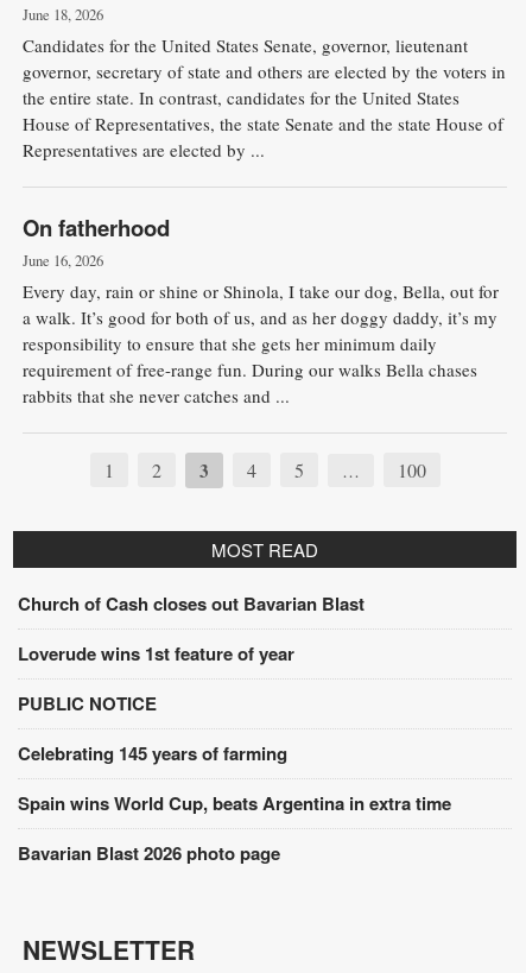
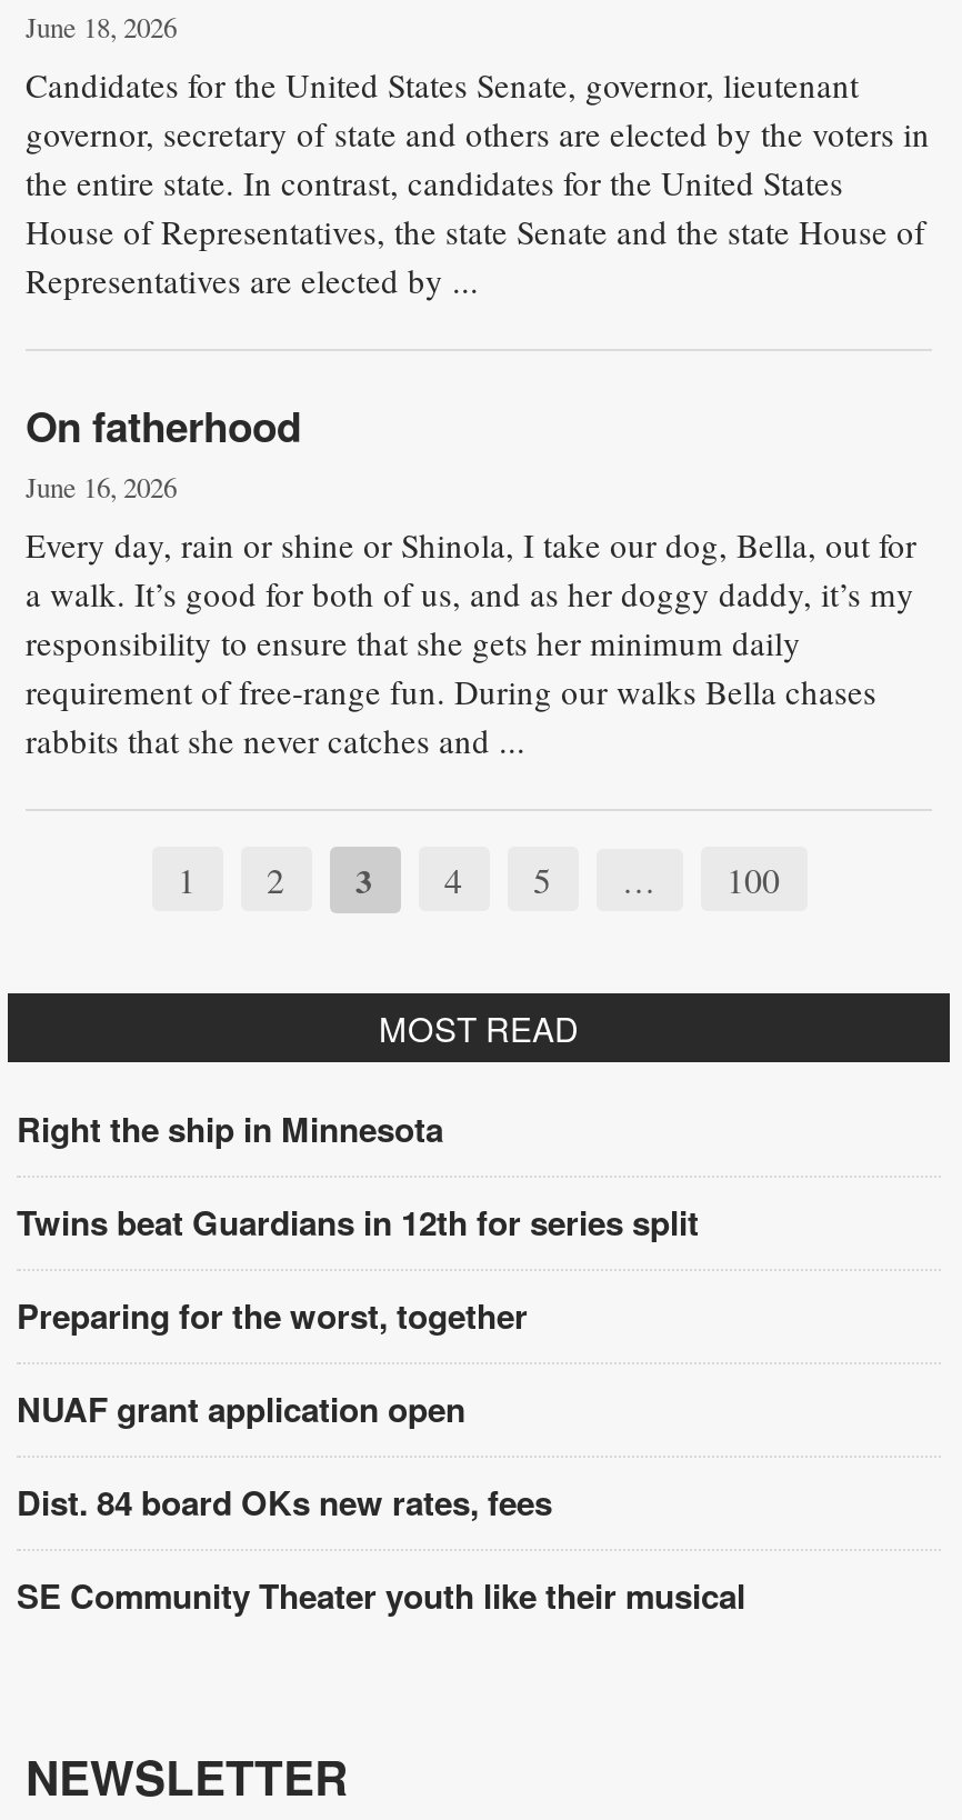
- Church of Cash closes out Bavarian Blast
+ Right the ship in Minnesota

- Loverude wins 1st feature of year
+ Twins beat Guardians in 12th for series split

- PUBLIC NOTICE
+ Preparing for the worst, together

- Celebrating 145 years of farming
+ NUAF grant application open

- Spain wins World Cup, beats Argentina in extra time
+ Dist. 84 board OKs new rates, fees

- Bavarian Blast 2026 photo page
+ SE Community Theater youth like their musical
